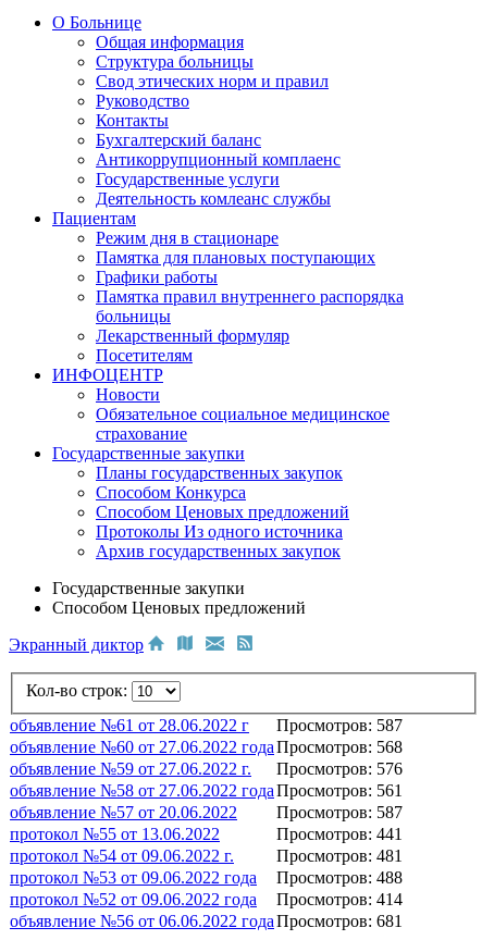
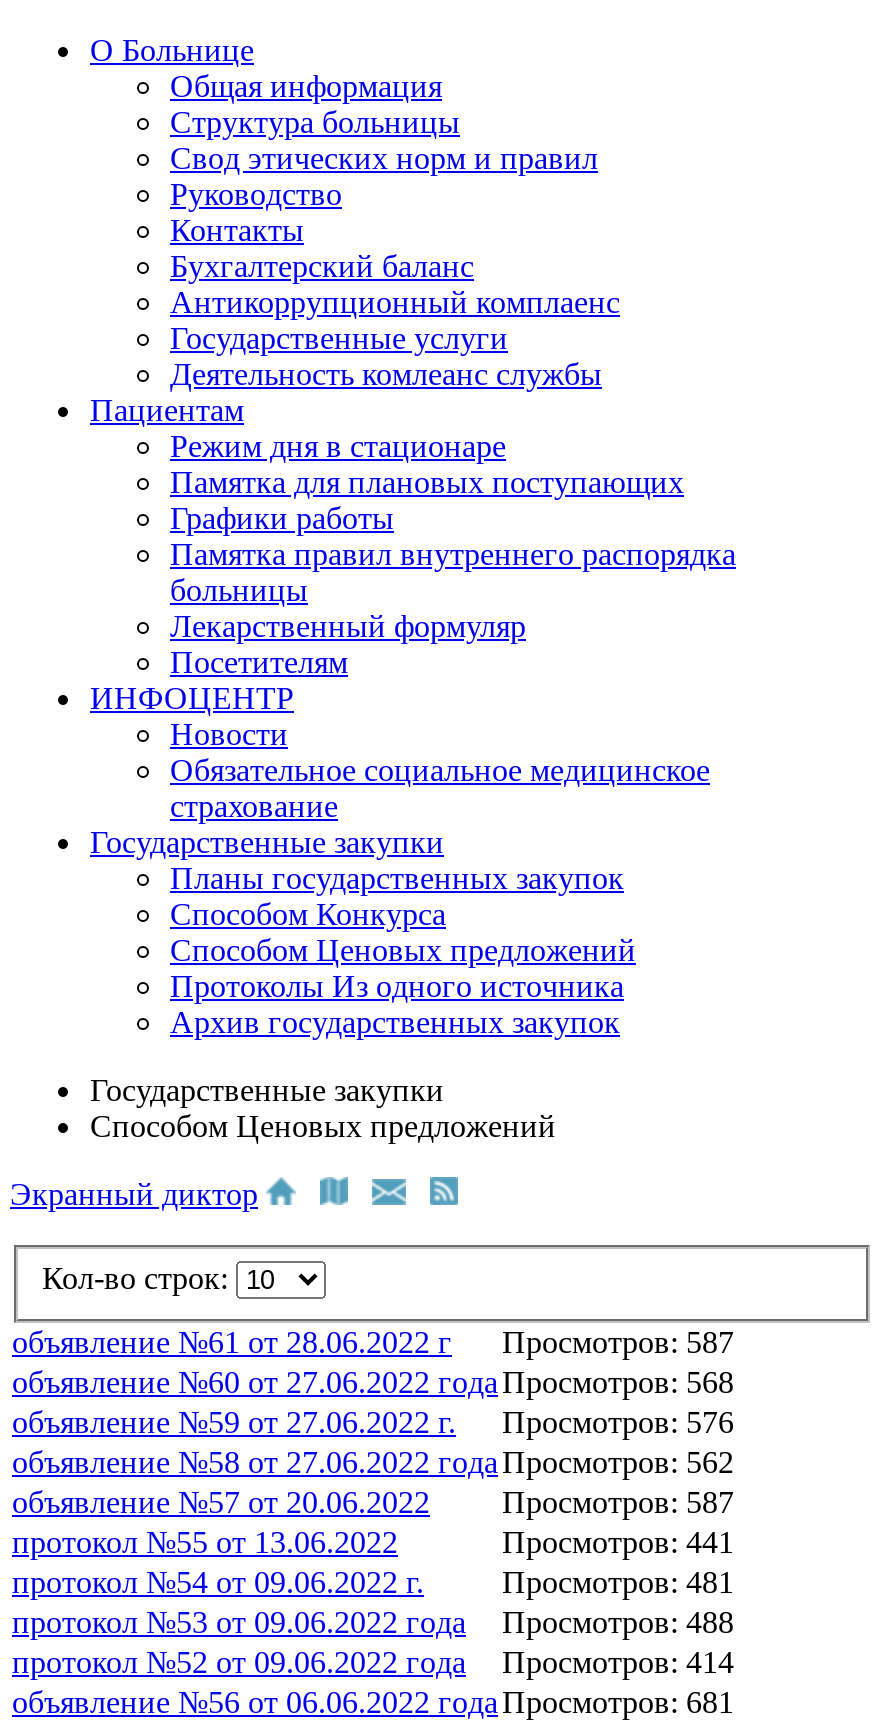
- объявление №58 от 27.06.2022 года Просмотров: 561
+ объявление №58 от 27.06.2022 года Просмотров: 562
